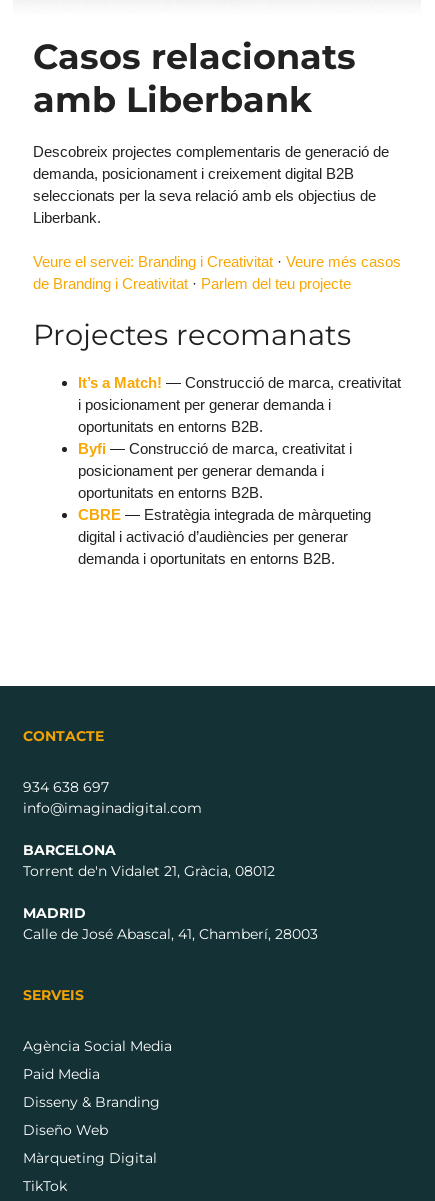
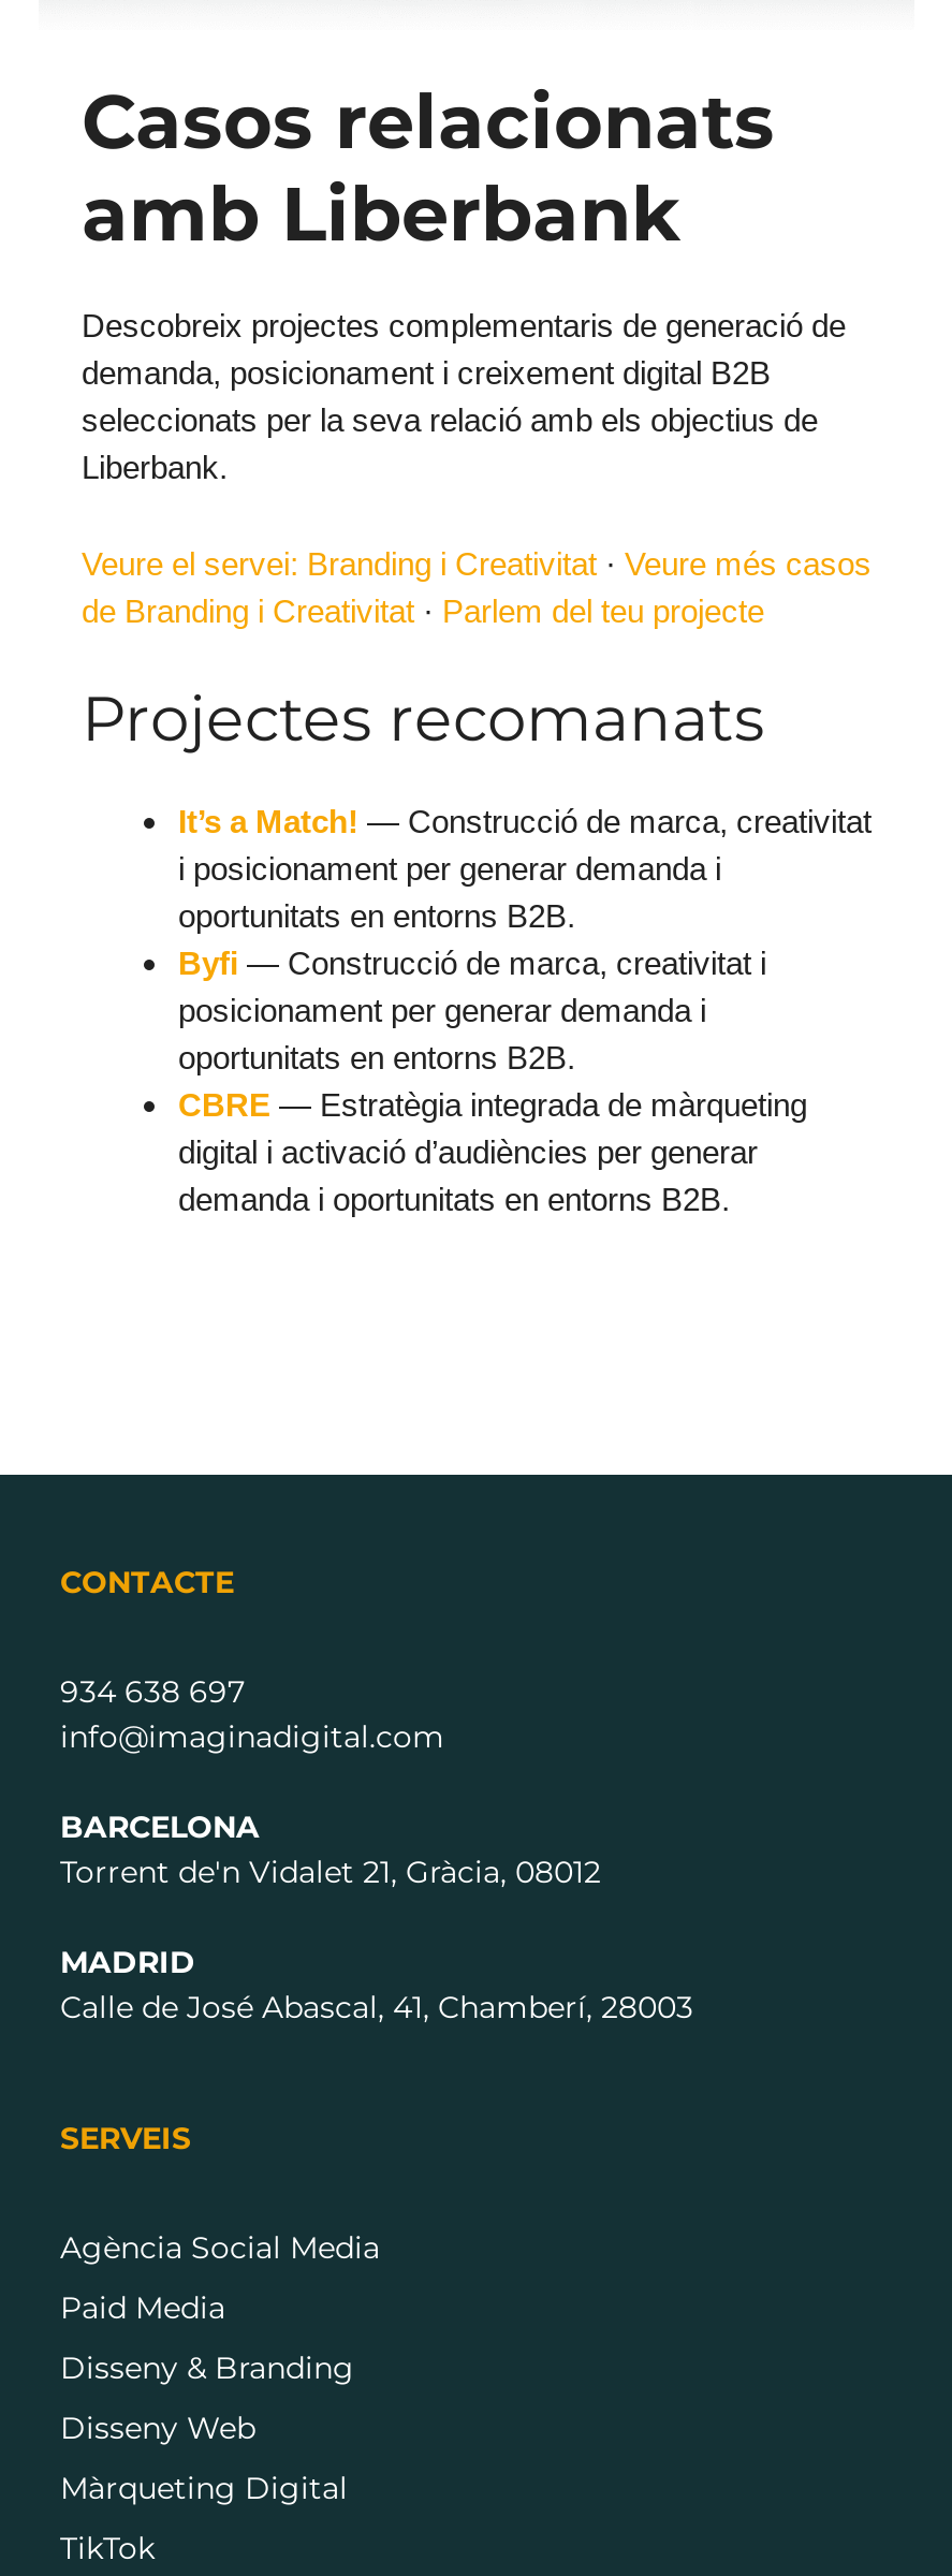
- Diseño Web
+ Disseny Web
